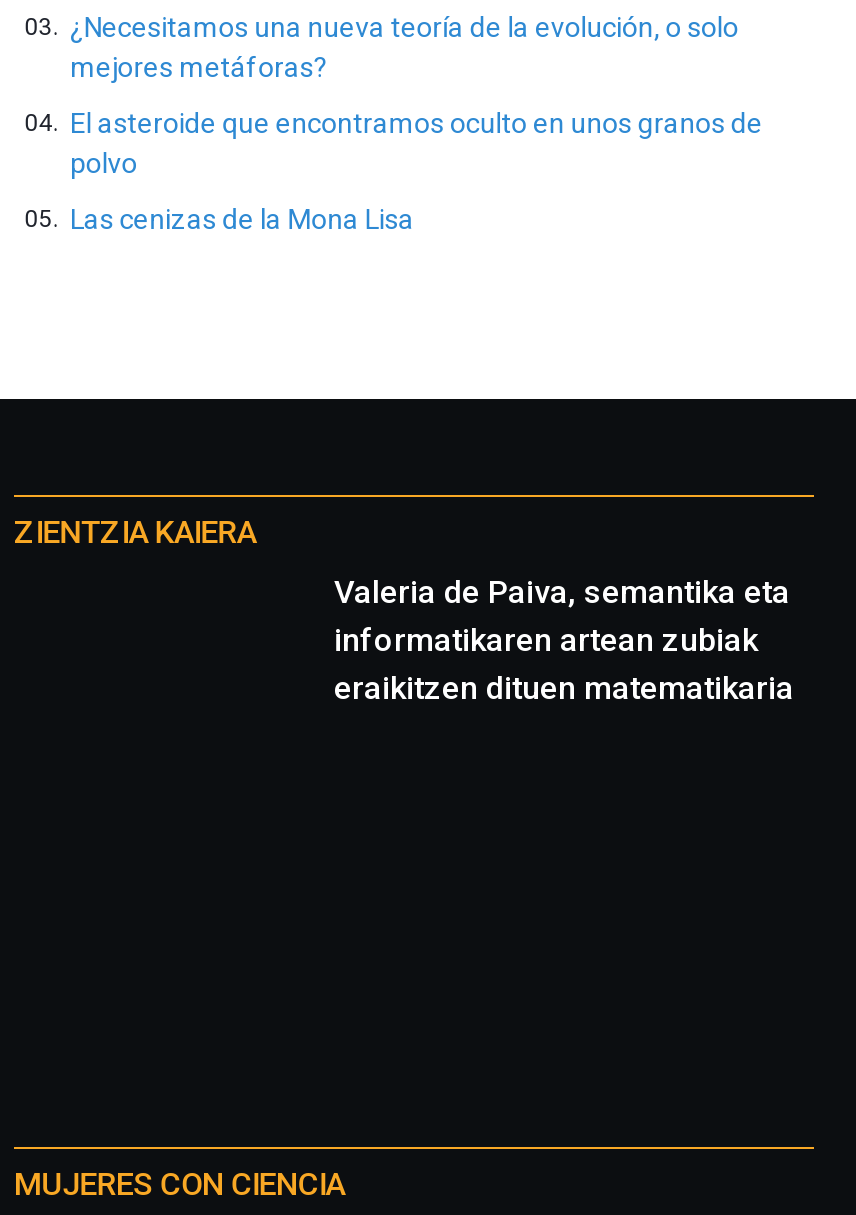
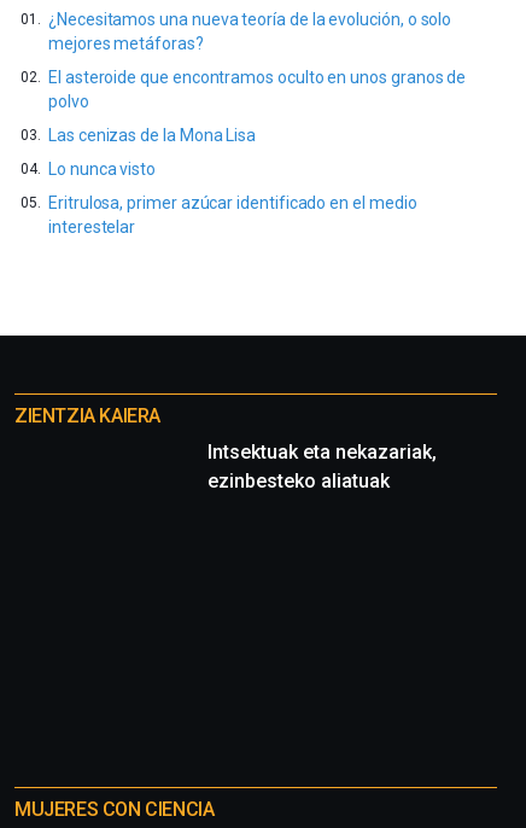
+ Lo nunca visto
+ Eritrulosa, primer azúcar identificado en el medio
+ interestelar

- Valeria de Paiva, semantika eta
- informatikaren artean zubiak
- eraikitzen dituen matematikaria
+ Intsektuak eta nekazariak,
+ ezinbesteko aliatuak
